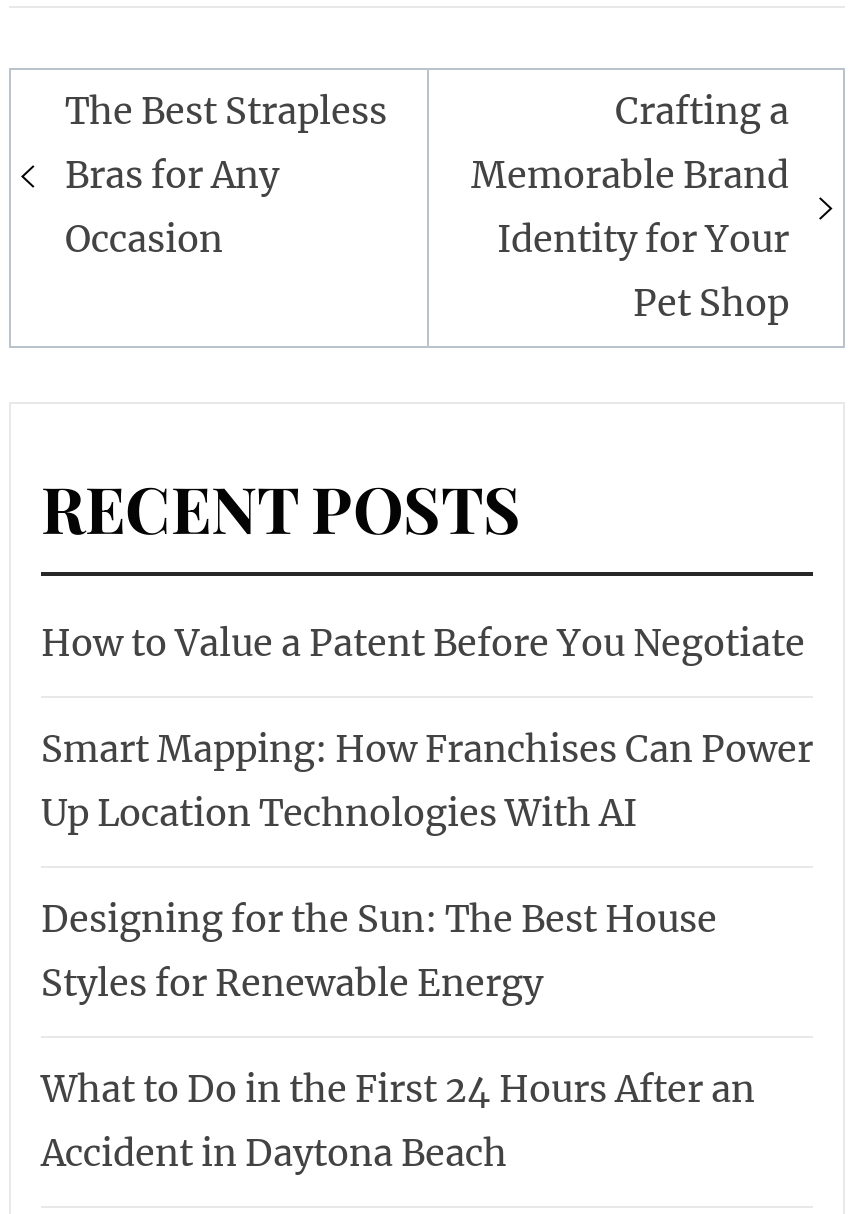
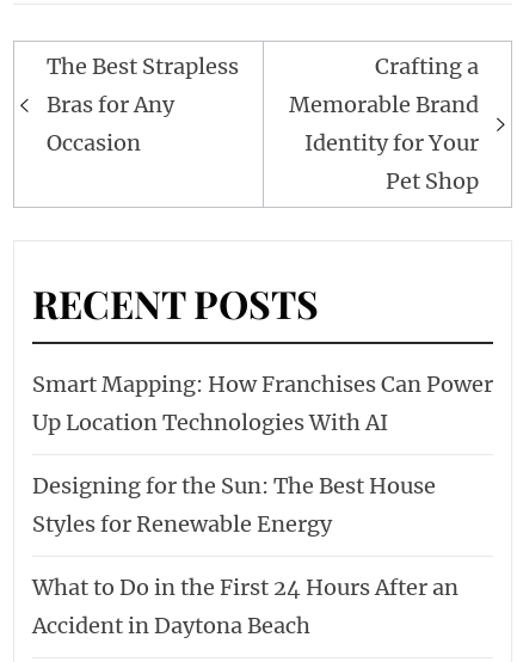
- How to Value a Patent Before You Negotiate
